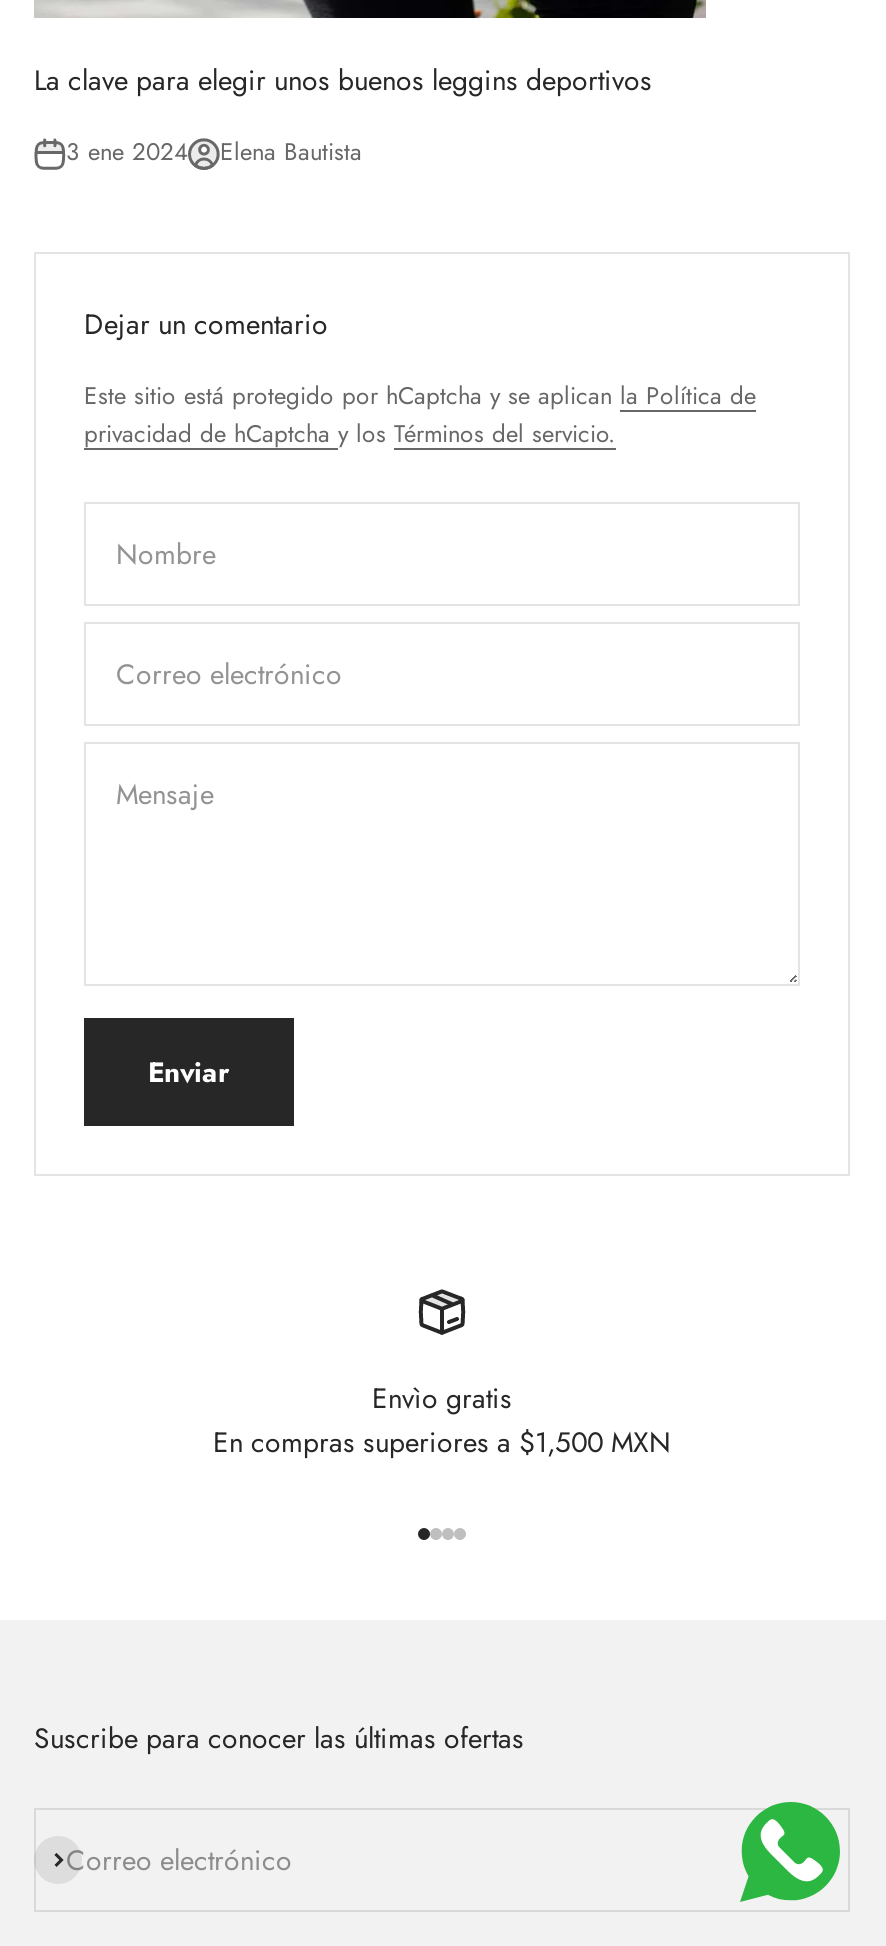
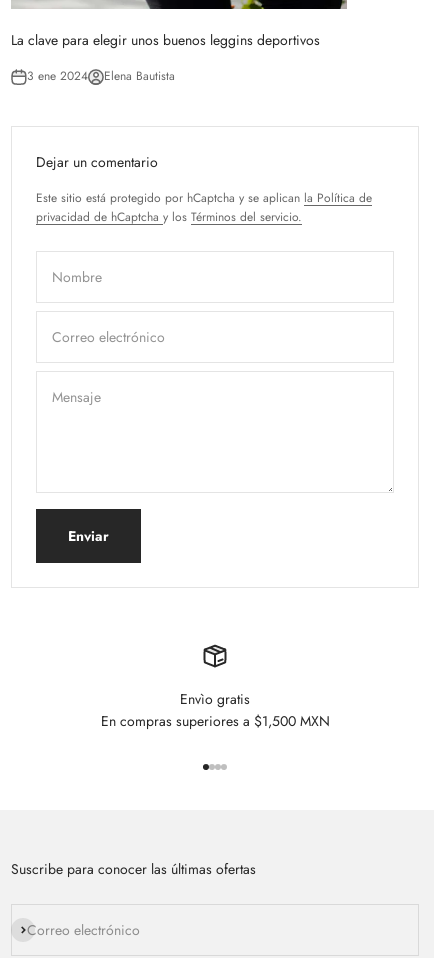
- [image]
